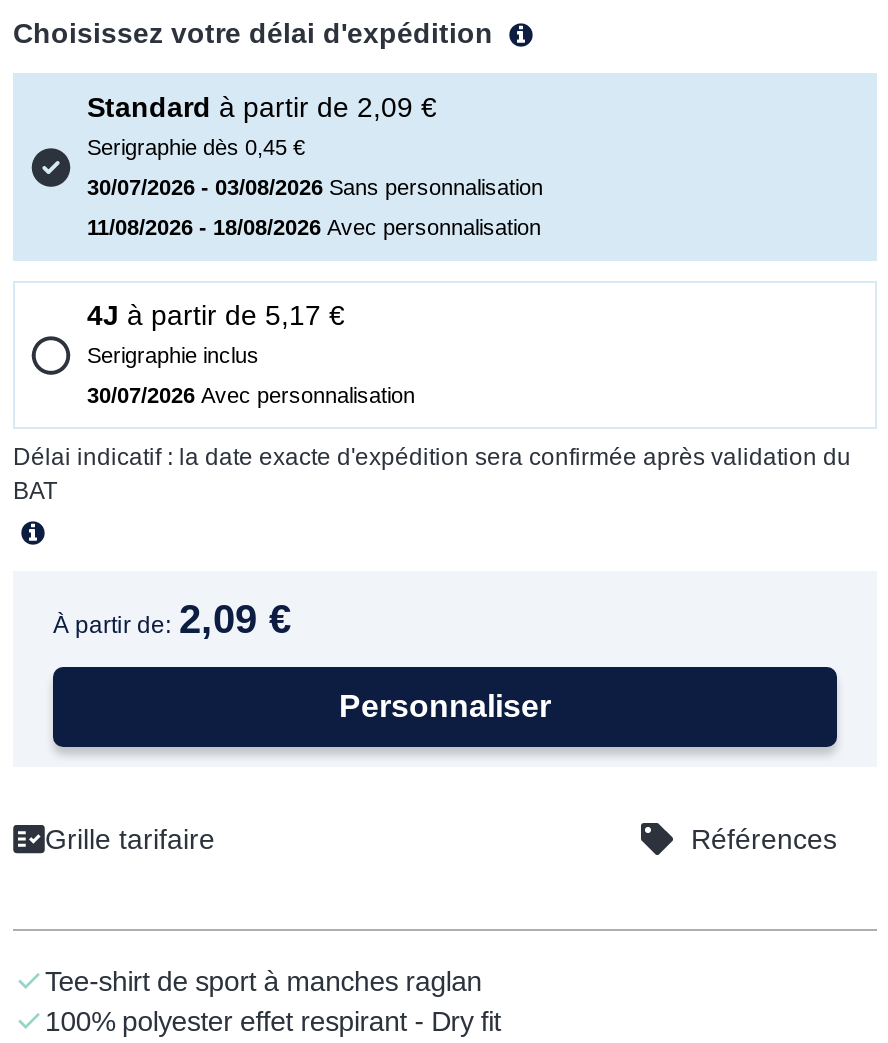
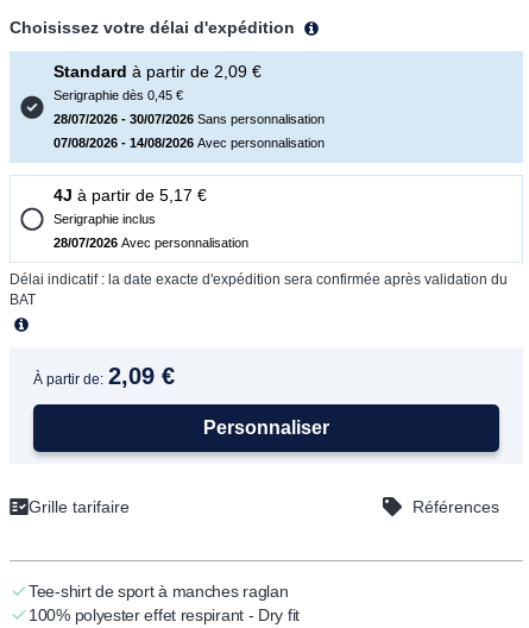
- 30/07/2026 - 03/08/2026 Sans personnalisation
+ 28/07/2026 - 30/07/2026 Sans personnalisation

- 11/08/2026 - 18/08/2026 Avec personnalisation
+ 07/08/2026 - 14/08/2026 Avec personnalisation

- 30/07/2026 Avec personnalisation
+ 28/07/2026 Avec personnalisation
